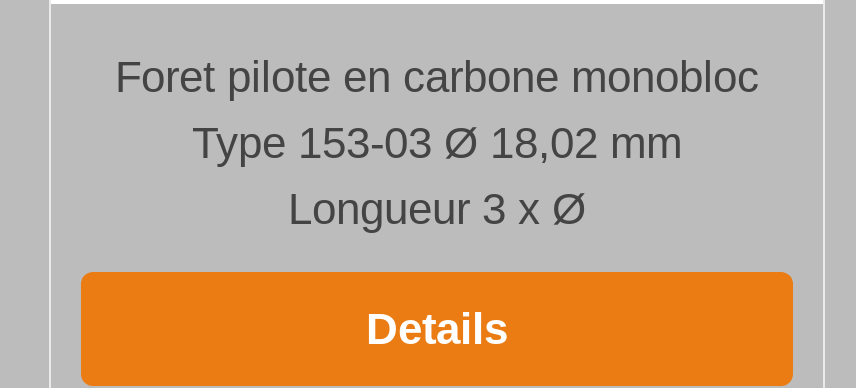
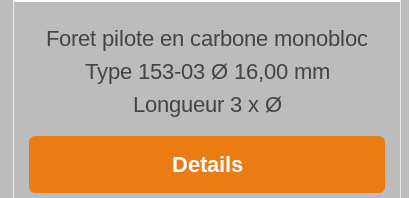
- Type 153-03 Ø 18,02 mm
+ Type 153-03 Ø 16,00 mm
